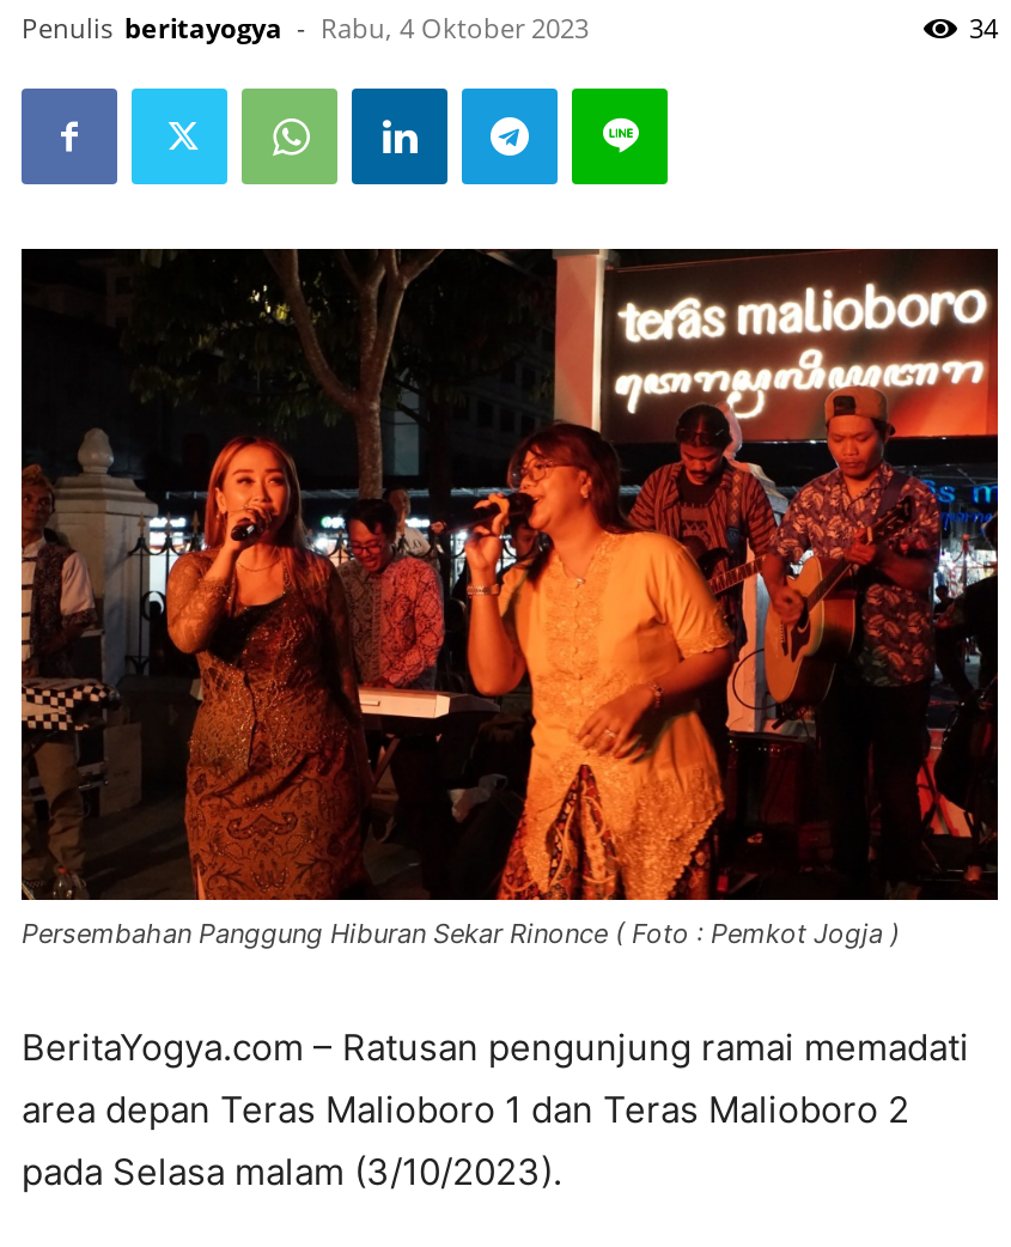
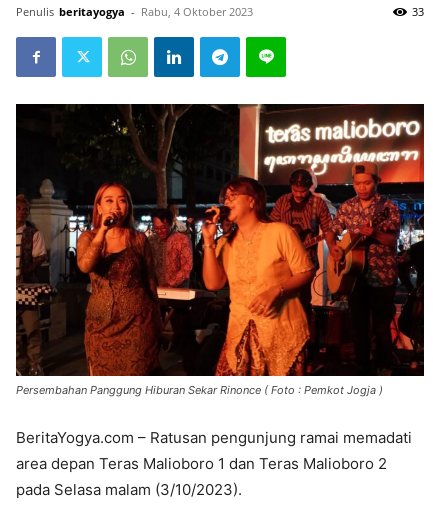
- 34
+ 33
